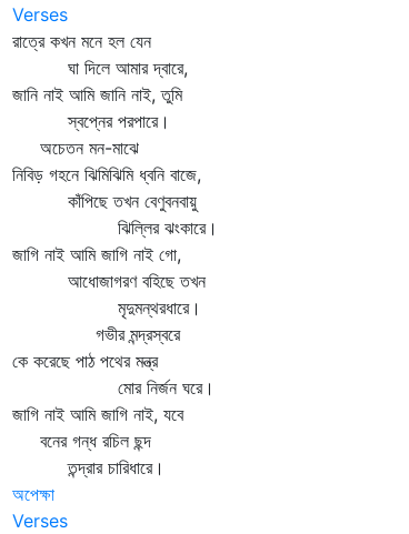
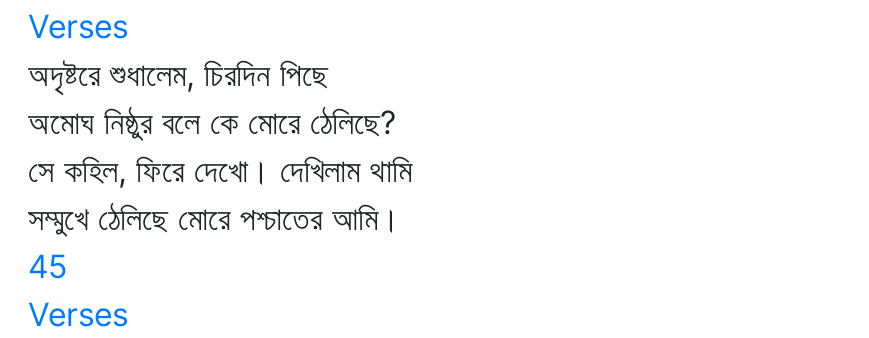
- রাত্রে কখন মনে হল যেন
- ঘা দিলে আমার দ্বারে,
- জানি নাই আমি জানি নাই, তুমি
- স্বপ্নের পরপারে।
- অচেতন মন-মাঝে
- নিবিড় গহনে ঝিমিঝিমি ধ্বনি বাজে,
- কাঁপিছে তখন বেণুবনবায়ু
- ঝিল্লির ঝংকারে।
- জাগি নাই আমি জাগি নাই গো,
- আধোজাগরণ বহিছে তখন
- মৃদুমন্থরধারে।
- গভীর মন্দ্রস্বরে
- কে করেছে পাঠ পথের মন্ত্র
- মোর নির্জন ঘরে।
- জাগি নাই আমি জাগি নাই, যবে
- বনের গন্ধ রচিল ছন্দ
- তন্দ্রার চারিধারে।
- অপেক্ষা
+ অদৃষ্টরে শুধালেম, চিরদিন পিছে
+ অমোঘ নিষ্ঠুর বলে কে মোরে ঠেলিছে?
+ সে কহিল, ফিরে দেখো। দেখিলাম থামি
+ সম্মুখে ঠেলিছে মোরে পশ্চাতের আমি।
+ 45
